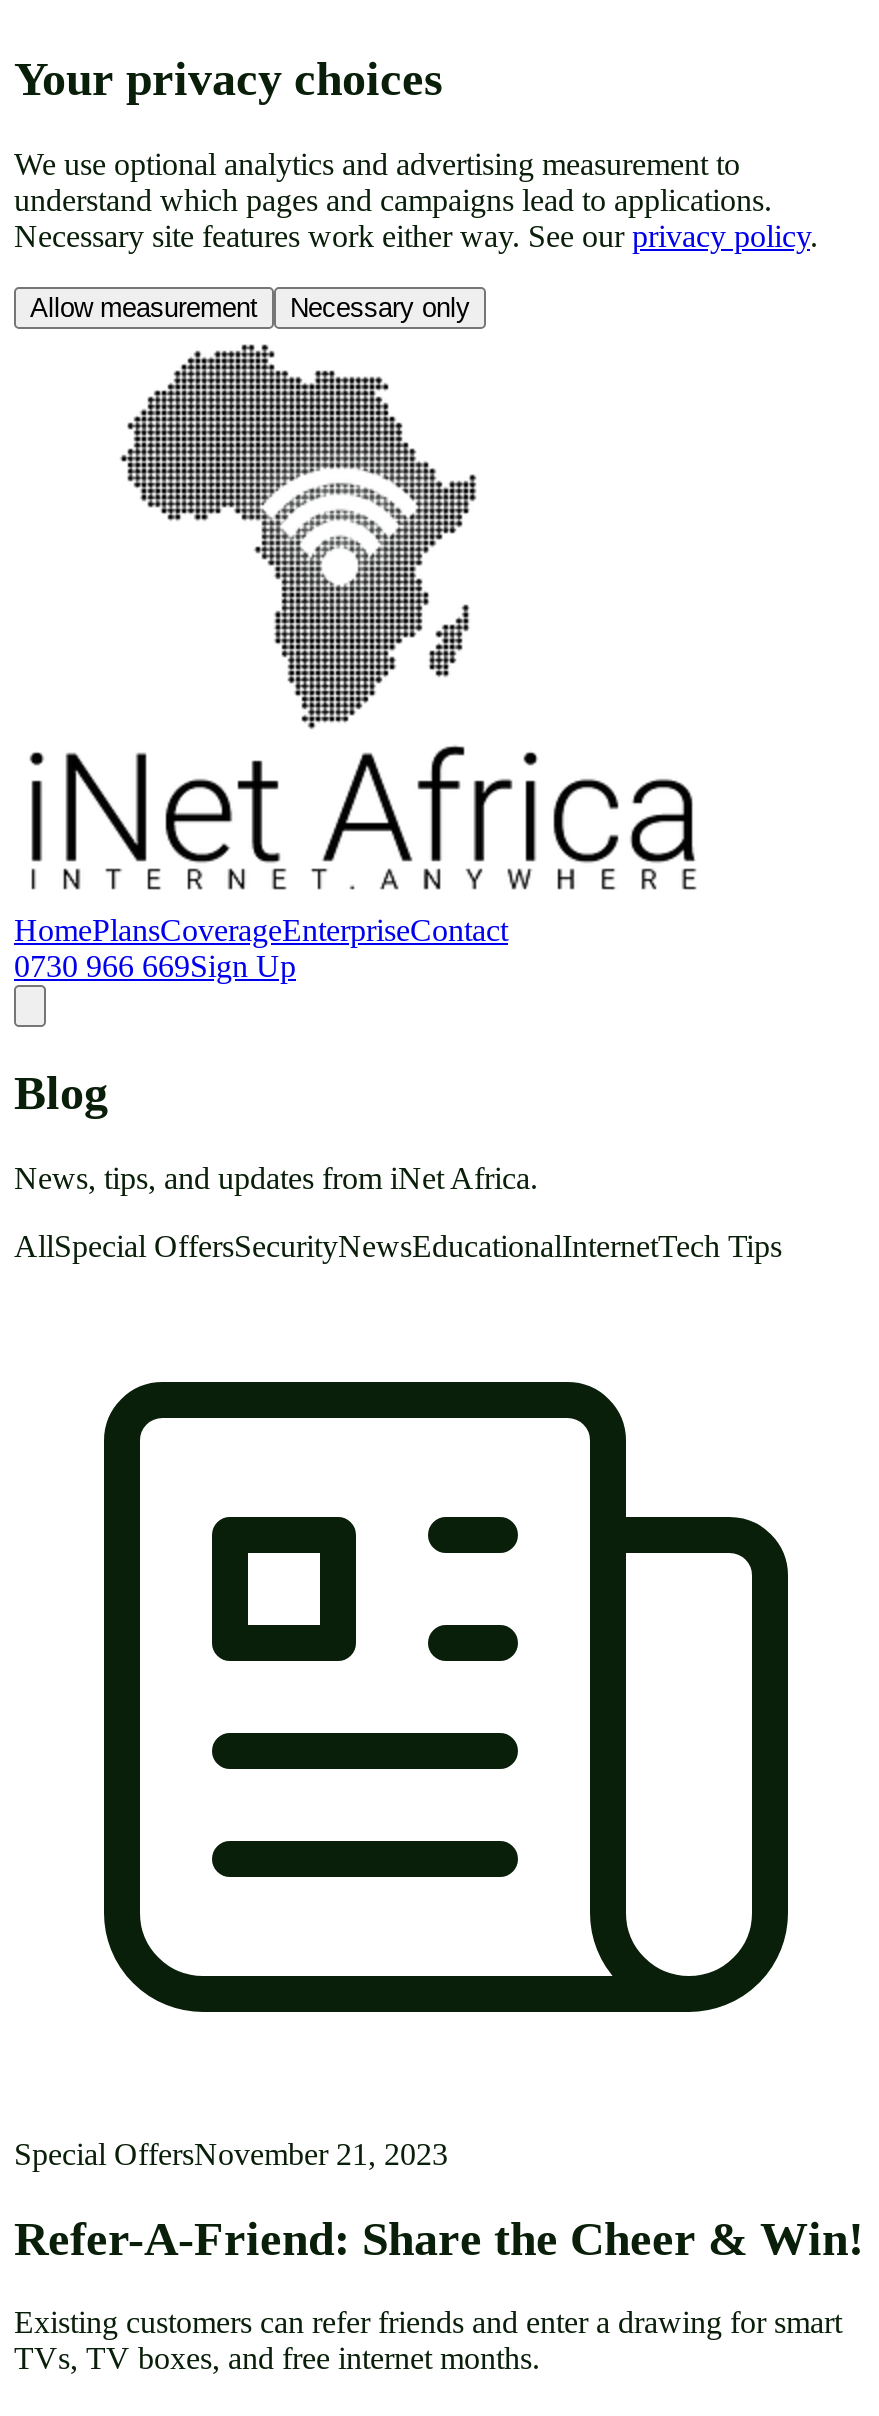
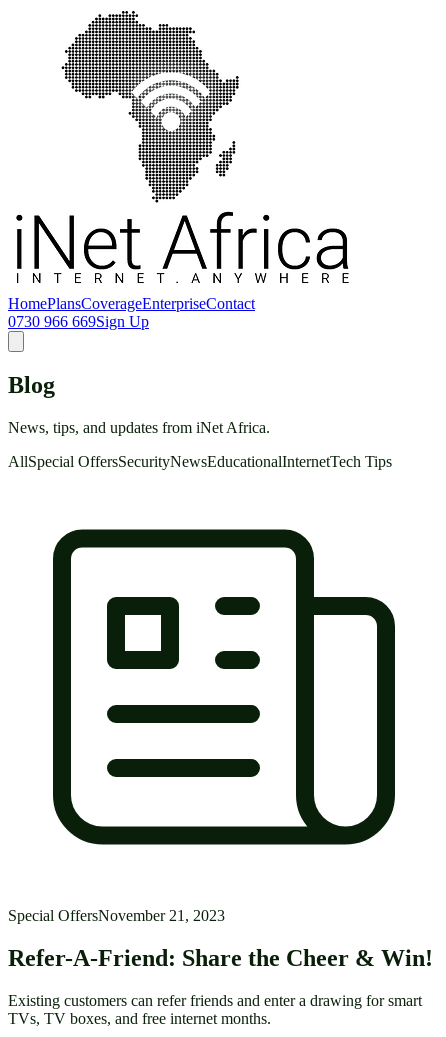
- Your privacy choices
- We use optional analytics and advertising measurement to
- understand which pages and campaigns lead to applications.
- Necessary site features work either way. See our privacy policy.
- Allow measurement
- Necessary only
